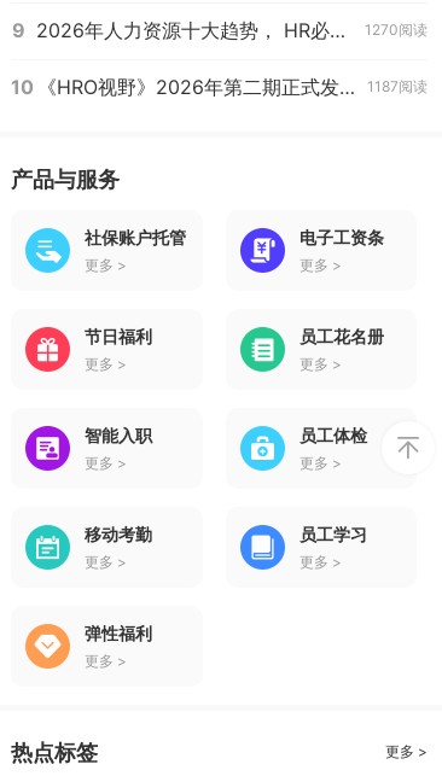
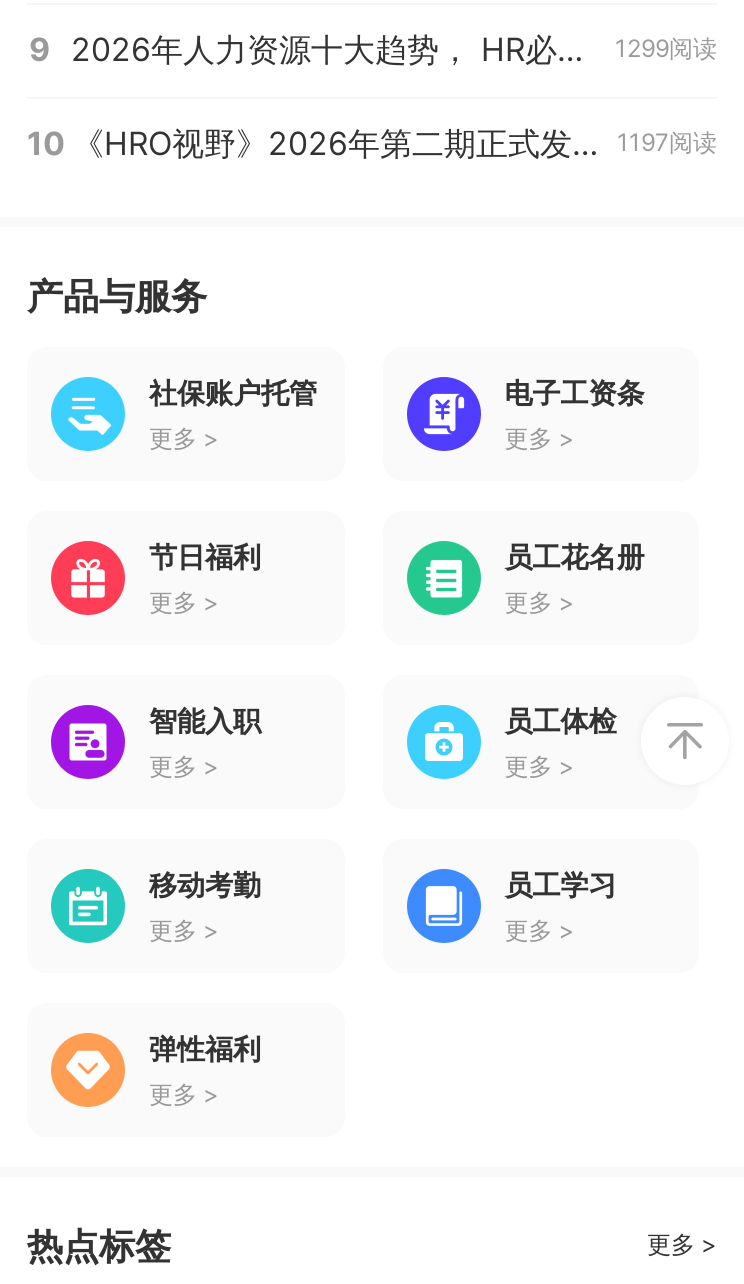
- 1270阅读
+ 1299阅读

- 1187阅读
+ 1197阅读
